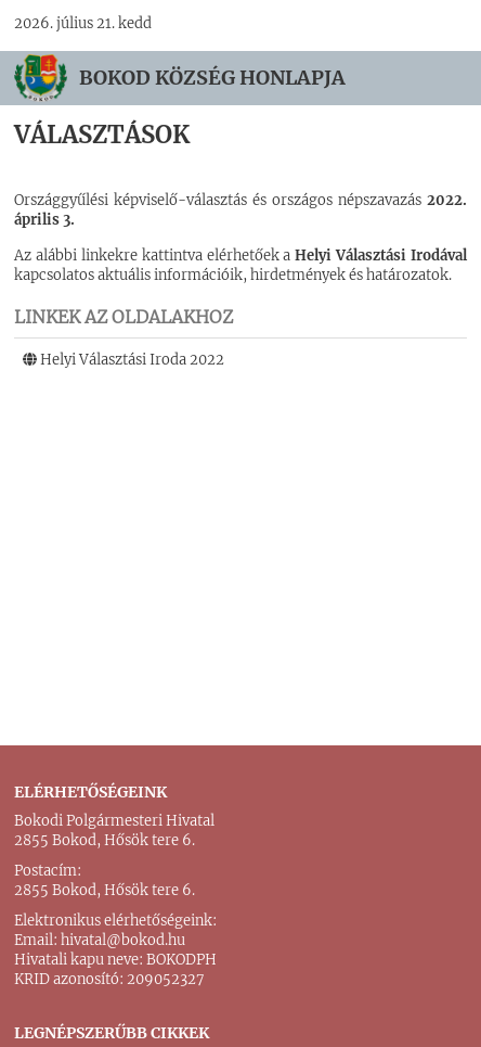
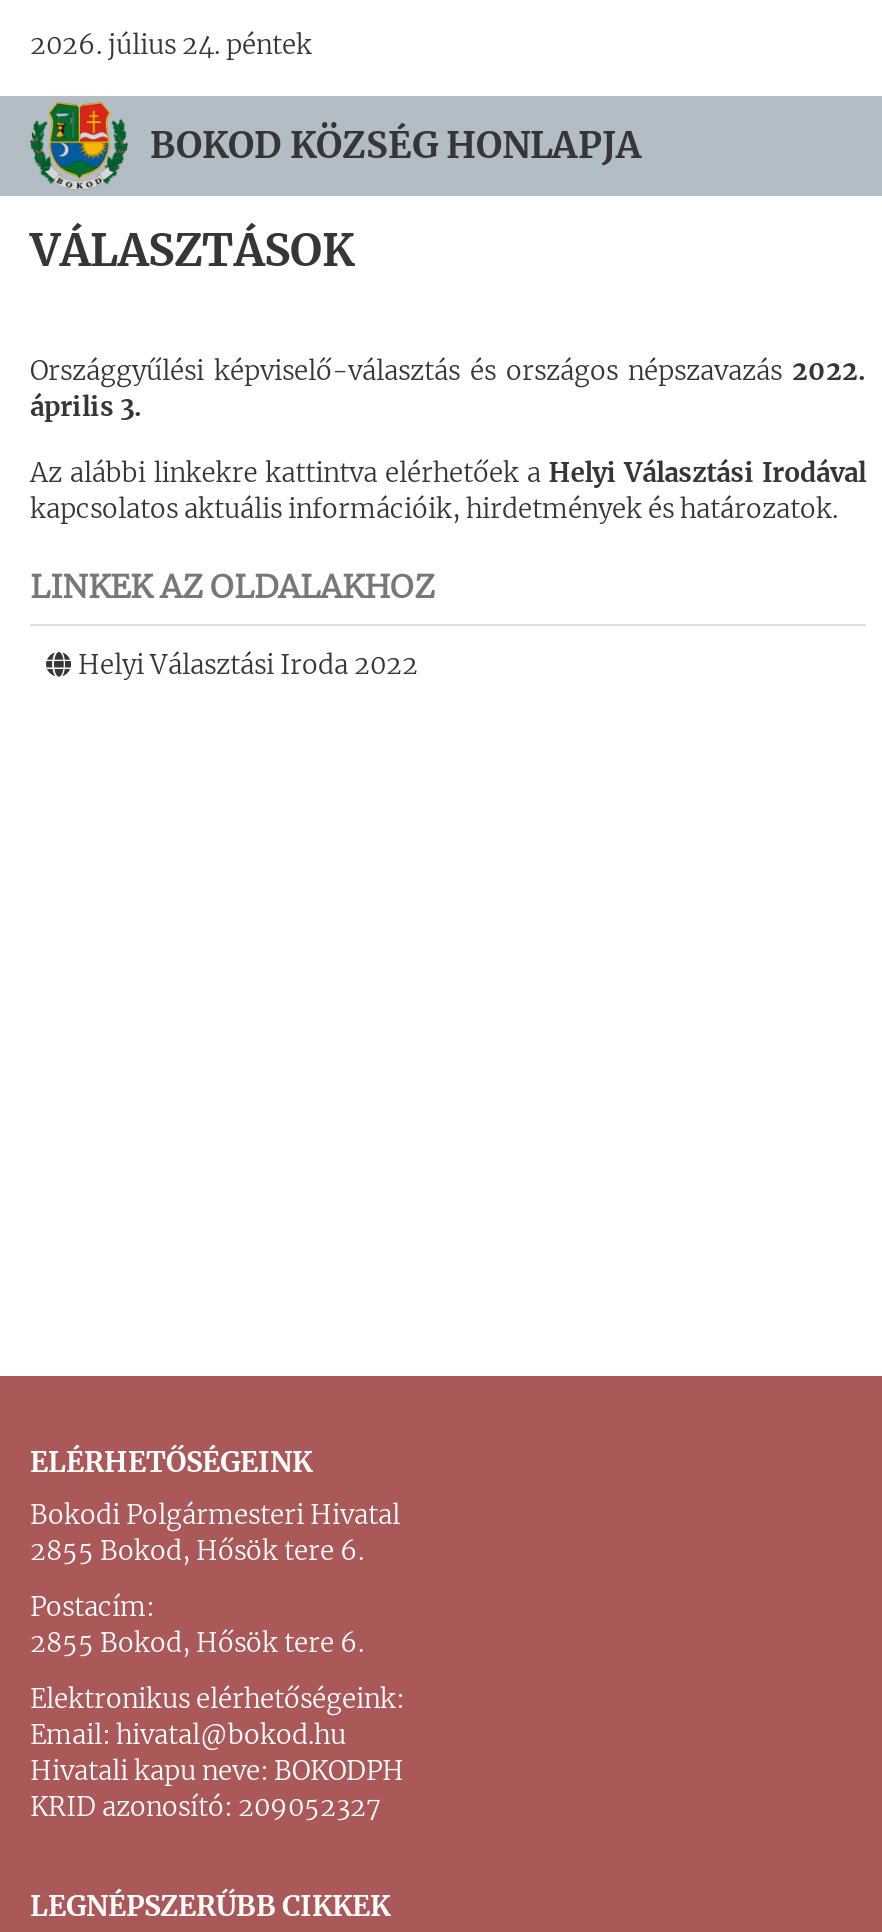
- 2026. július 21. kedd
+ 2026. július 24. péntek
